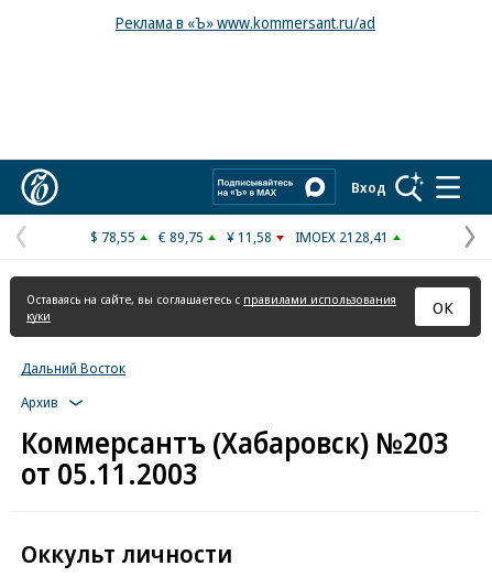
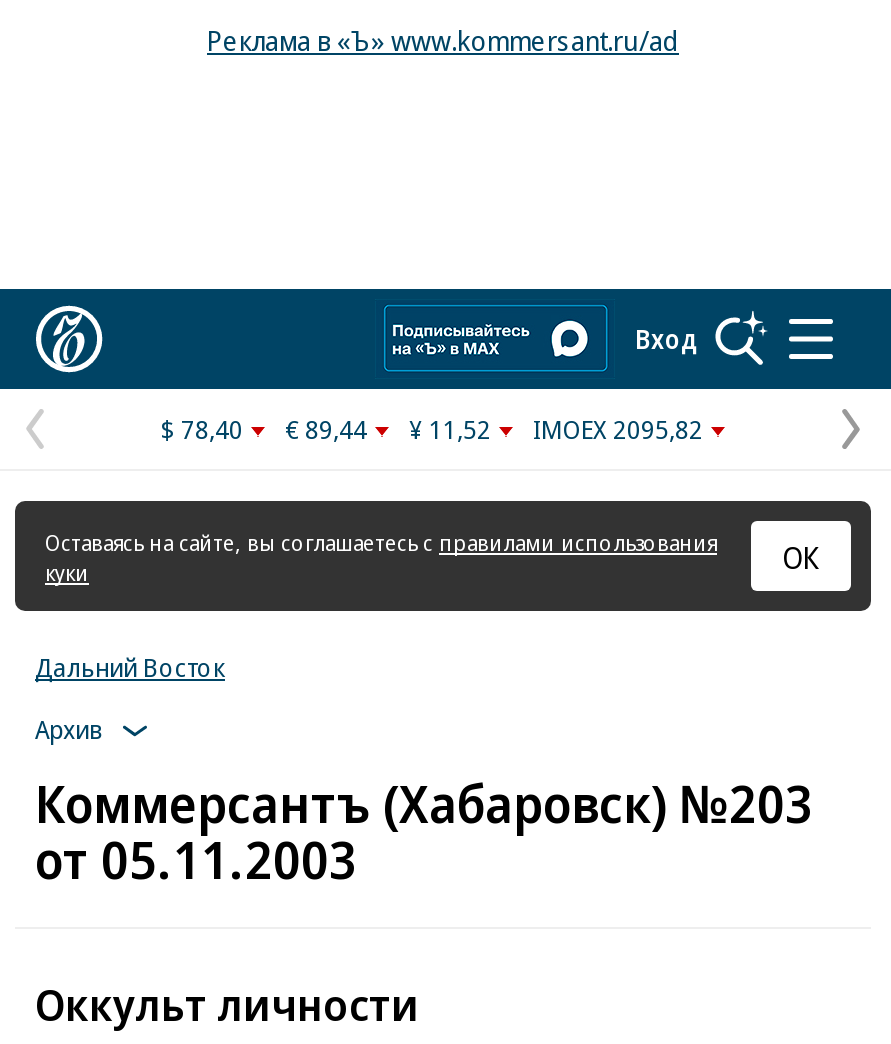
- $ 78,55
+ $ 78,40

- € 89,75
+ € 89,44

- ¥ 11,58
+ ¥ 11,52

- IMOEX 2128,41
+ IMOEX 2095,82
